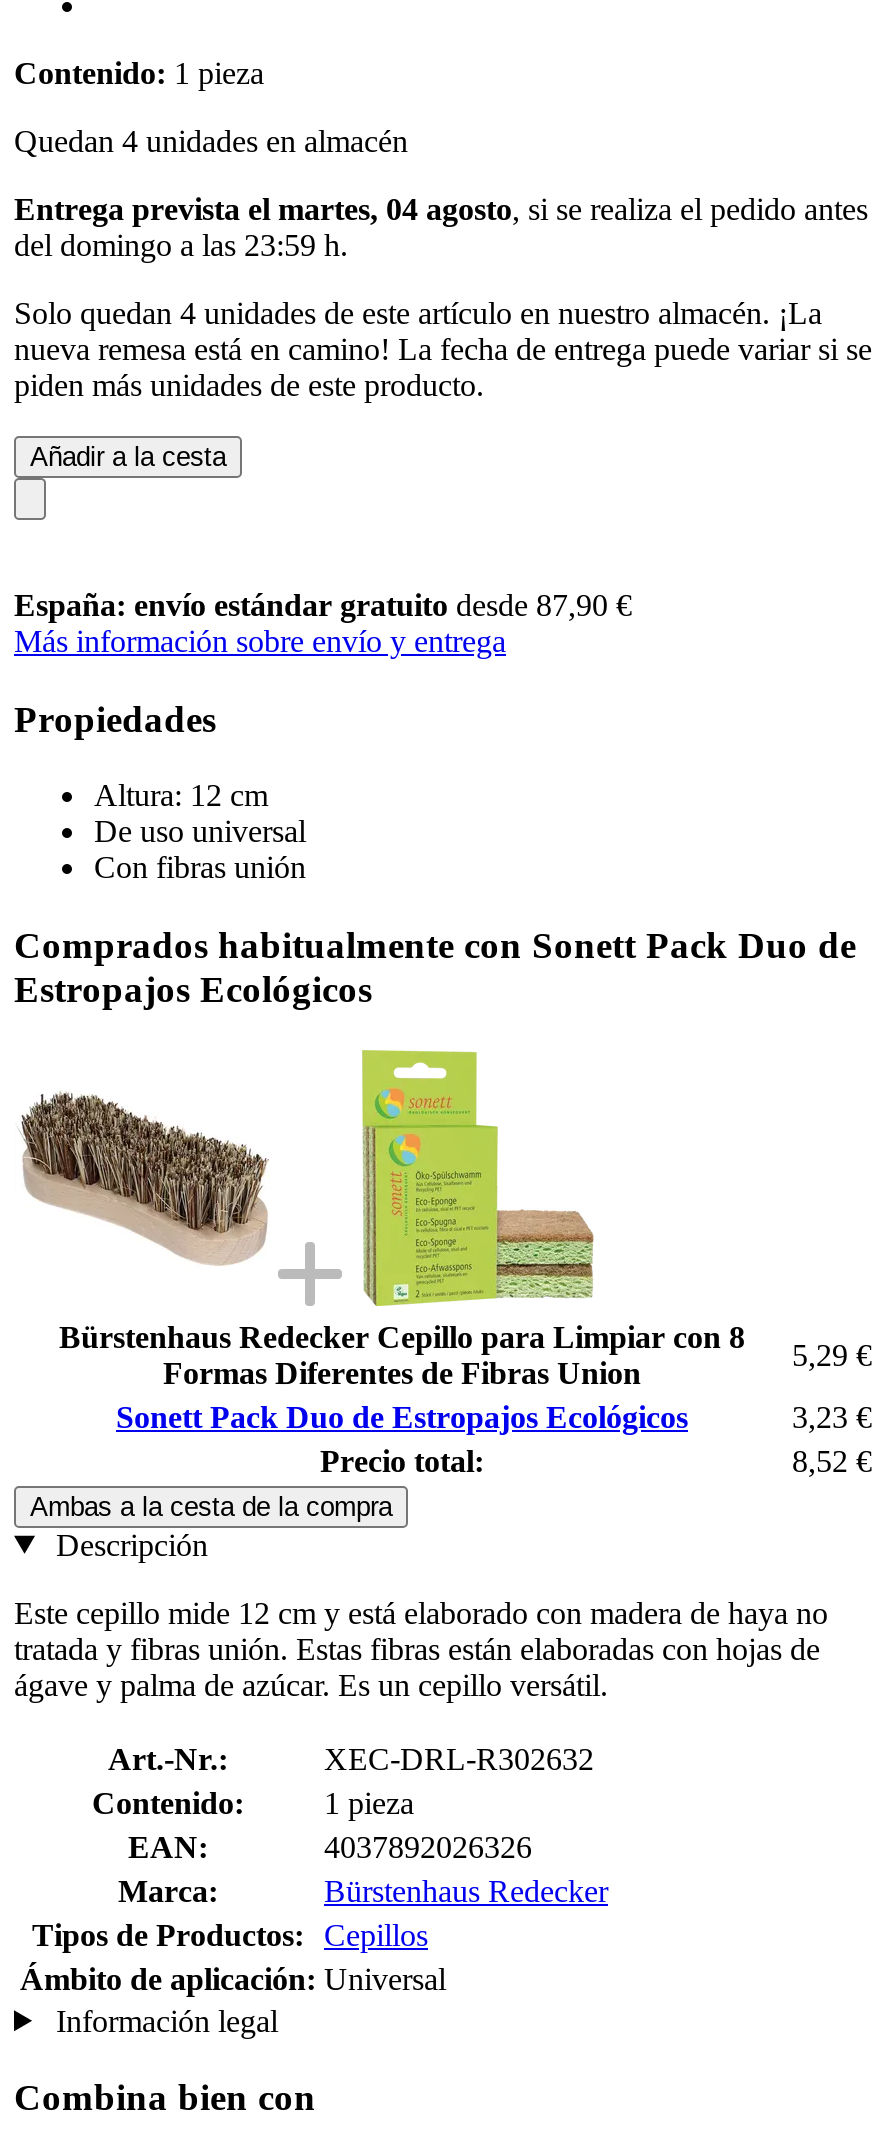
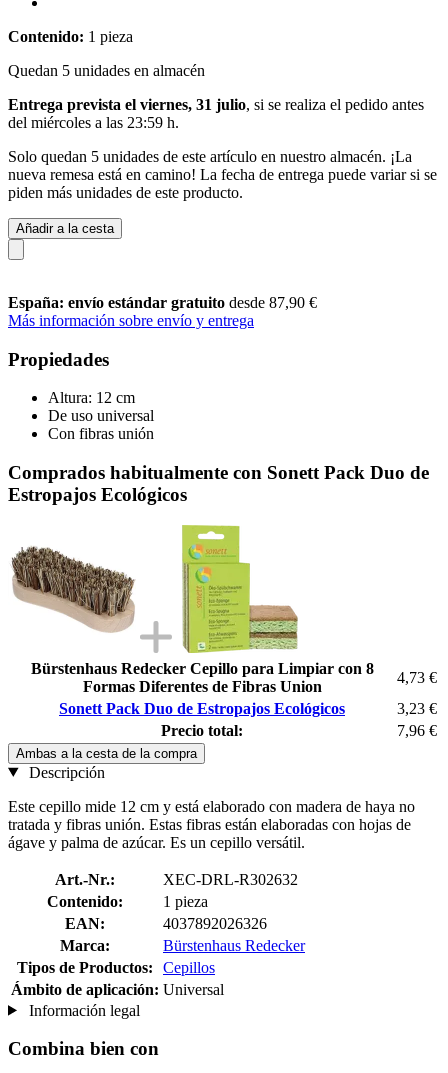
- Quedan 4 unidades en almacén
+ Quedan 5 unidades en almacén

- Entrega prevista el martes, 04 agosto, si se realiza el pedido antes
+ Entrega prevista el viernes, 31 julio, si se realiza el pedido antes

- del domingo a las 23:59 h.
+ del miércoles a las 23:59 h.

- Solo quedan 4 unidades de este artículo en nuestro almacén. ¡La
+ Solo quedan 5 unidades de este artículo en nuestro almacén. ¡La

- 5,29 €
+ 4,73 €

- 8,52 €
+ 7,96 €
